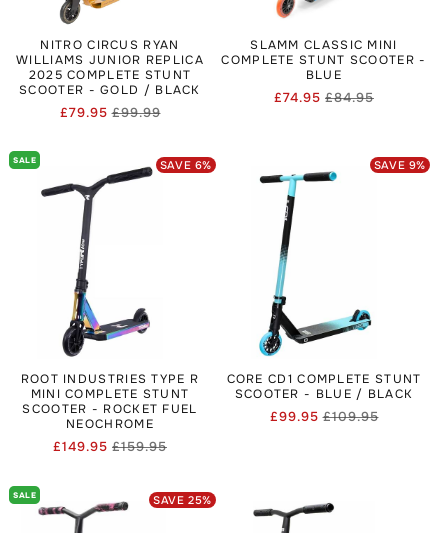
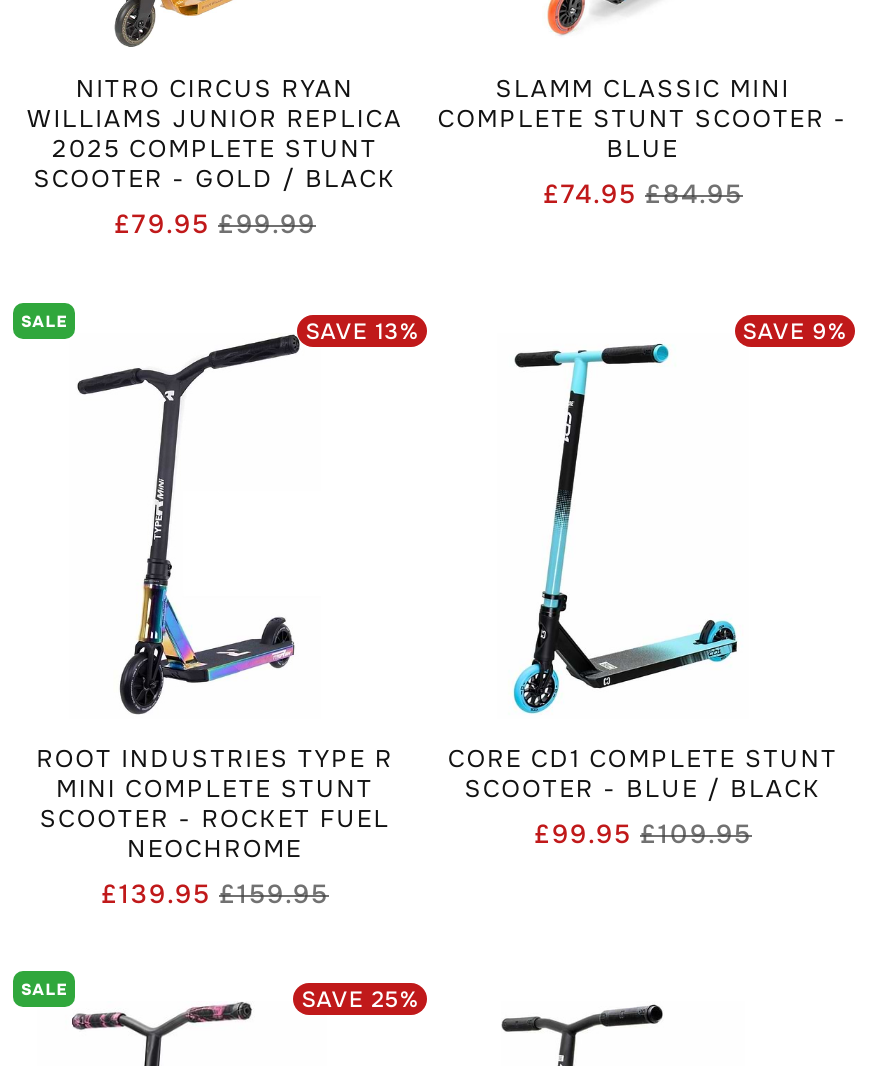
- SAVE6%
+ SAVE13%

- £149.95
+ £139.95
